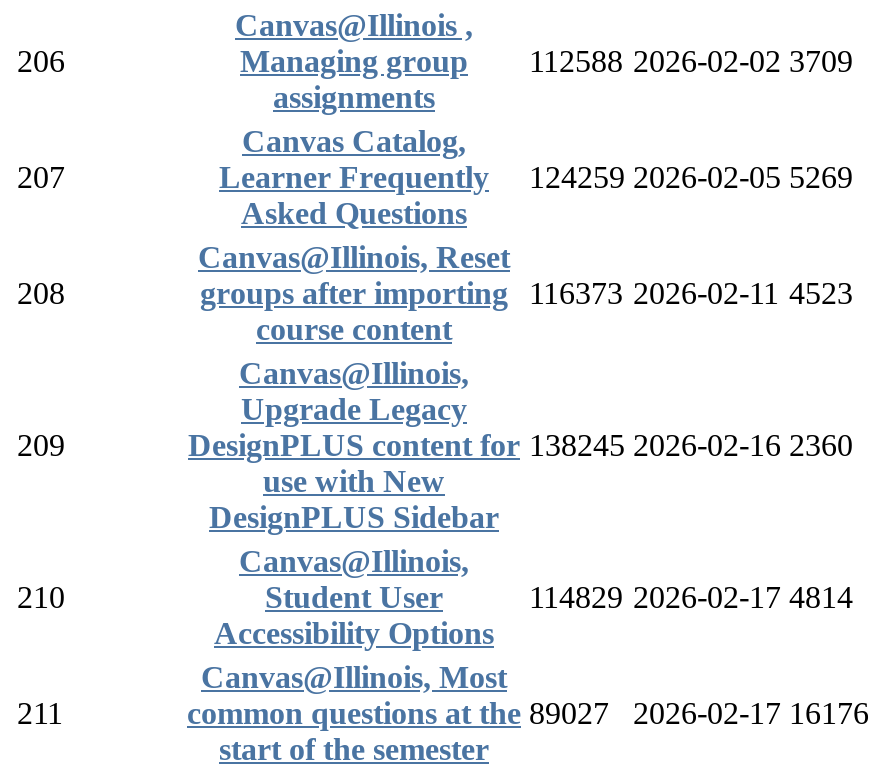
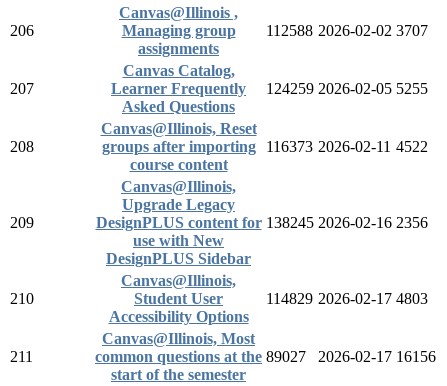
- Managing group 112588 2026-02-02 3709
+ Managing group 112588 2026-02-02 3707

- Learner Frequently 124259 2026-02-05 5269
+ Learner Frequently 124259 2026-02-05 5255

- groups after importing 116373 2026-02-11 4523
+ groups after importing 116373 2026-02-11 4522

- DesignPLUS content for 138245 2026-02-16 2360
+ DesignPLUS content for 138245 2026-02-16 2356

- 114829 2026-02-17 4814
+ 114829 2026-02-17 4803

- common questions at the 89027 2026-02-17 16176
+ common questions at the 89027 2026-02-17 16156
